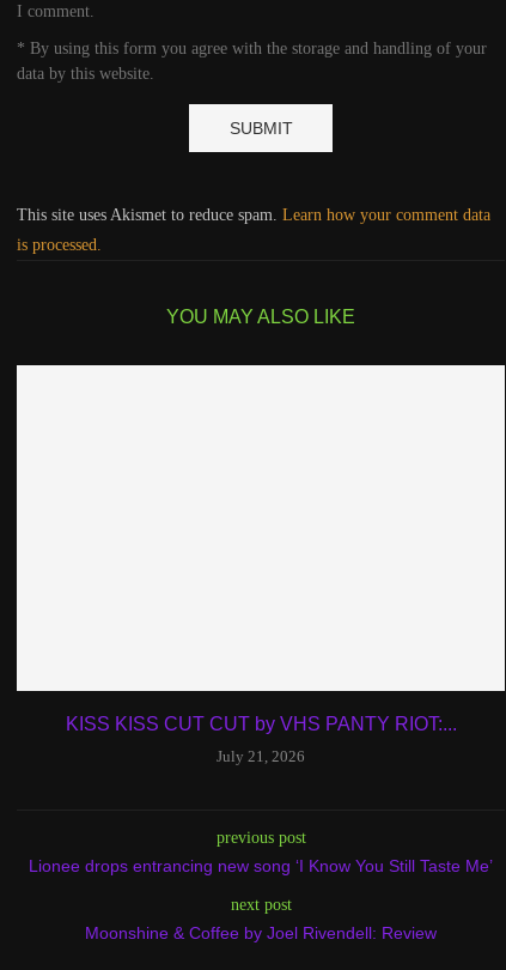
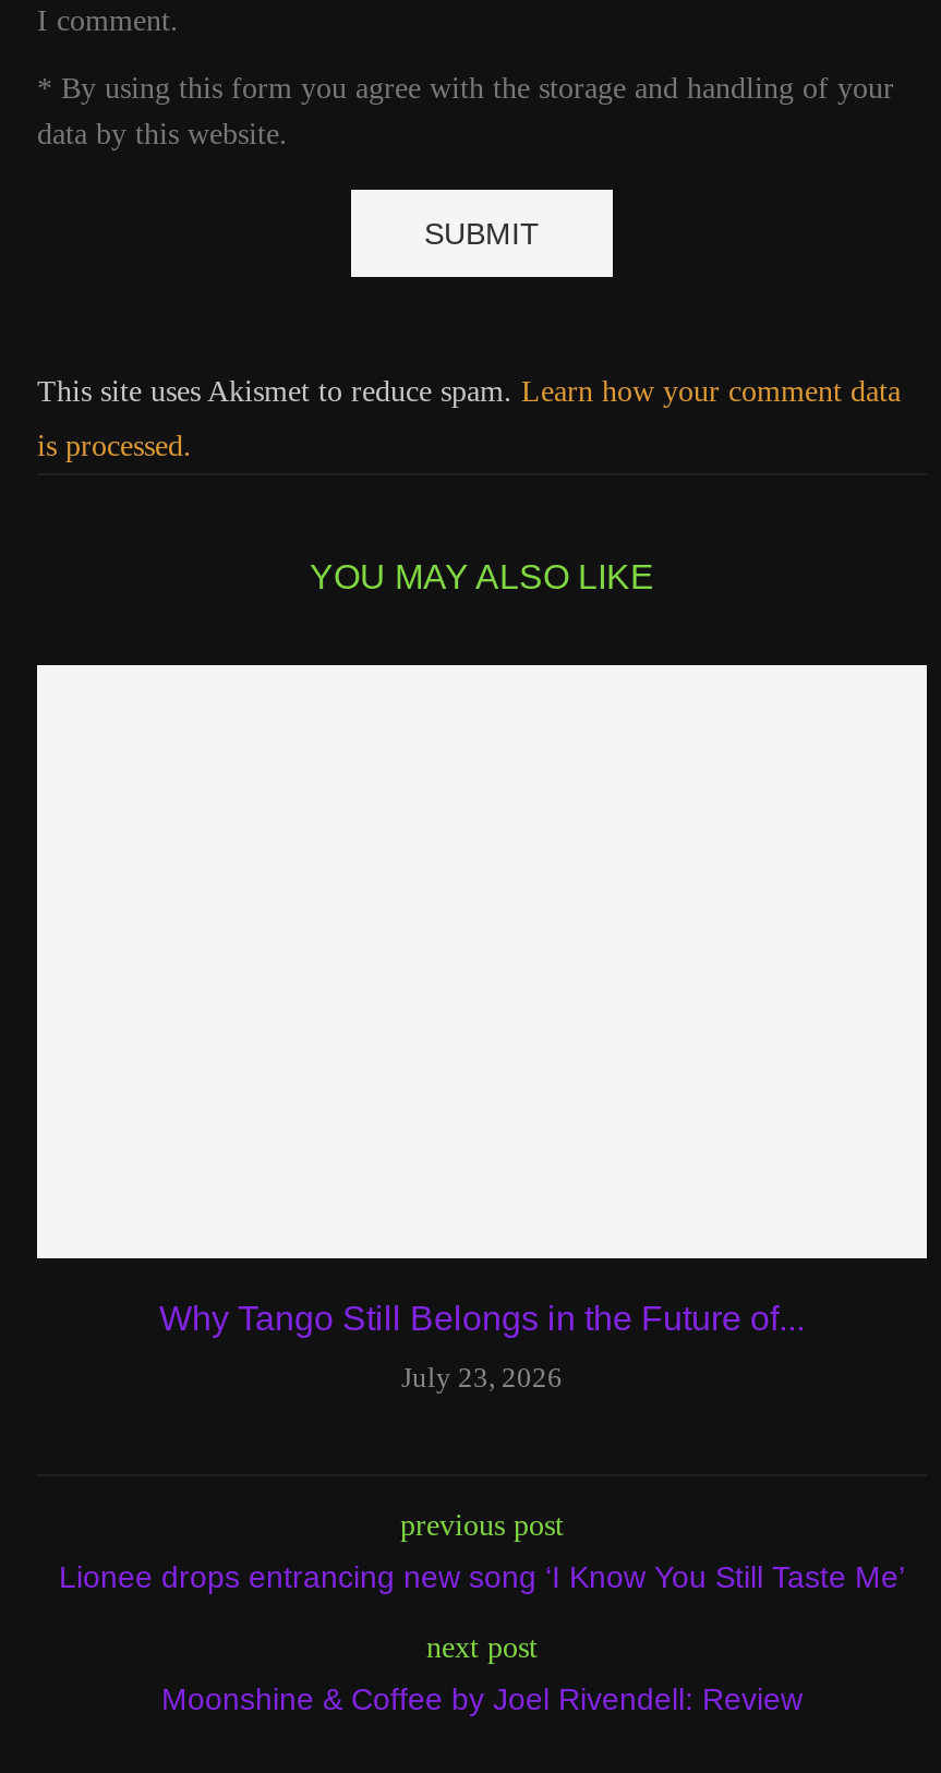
- KISS KISS CUT CUT by VHS PANTY RIOT:...
+ Why Tango Still Belongs in the Future of...

- July 21, 2026
+ July 23, 2026
